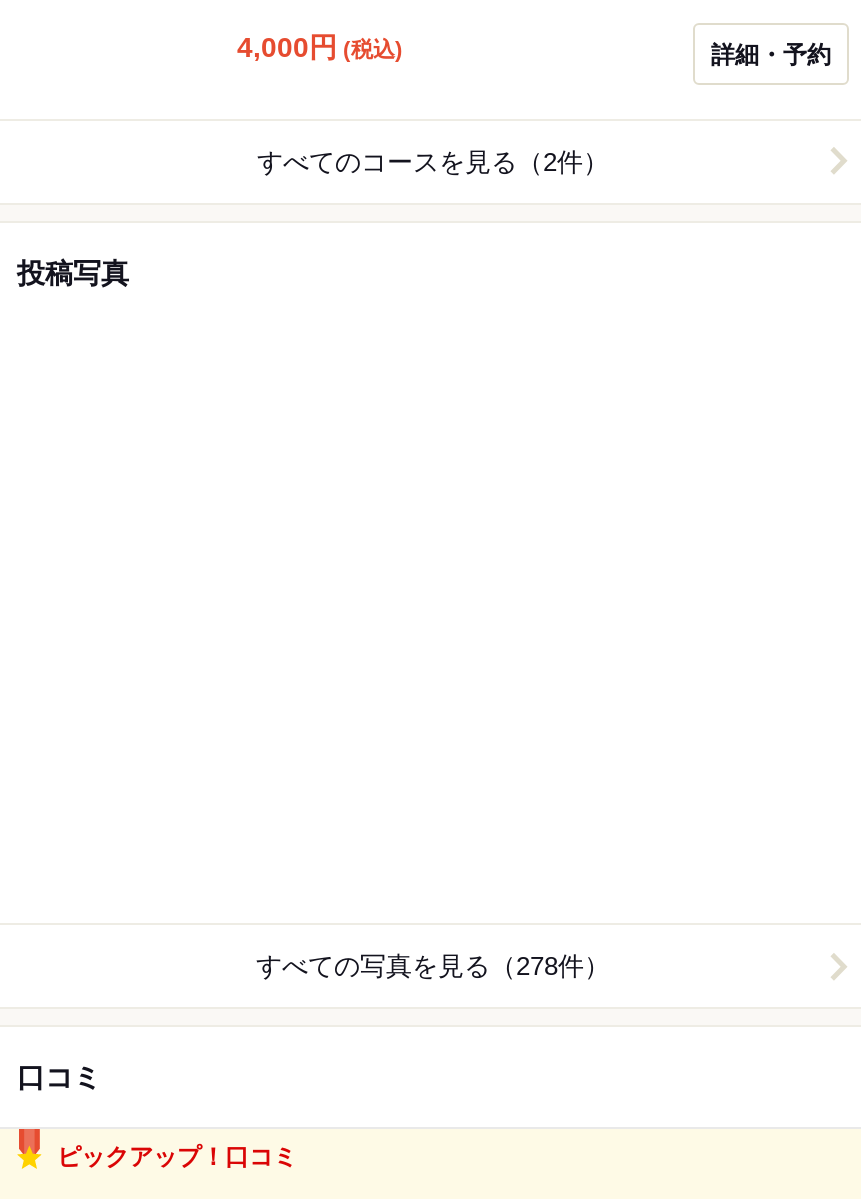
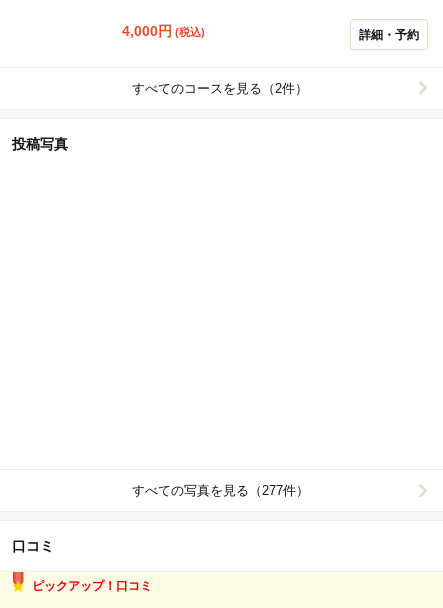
- すべての写真を見る（278件）
+ すべての写真を見る（277件）
